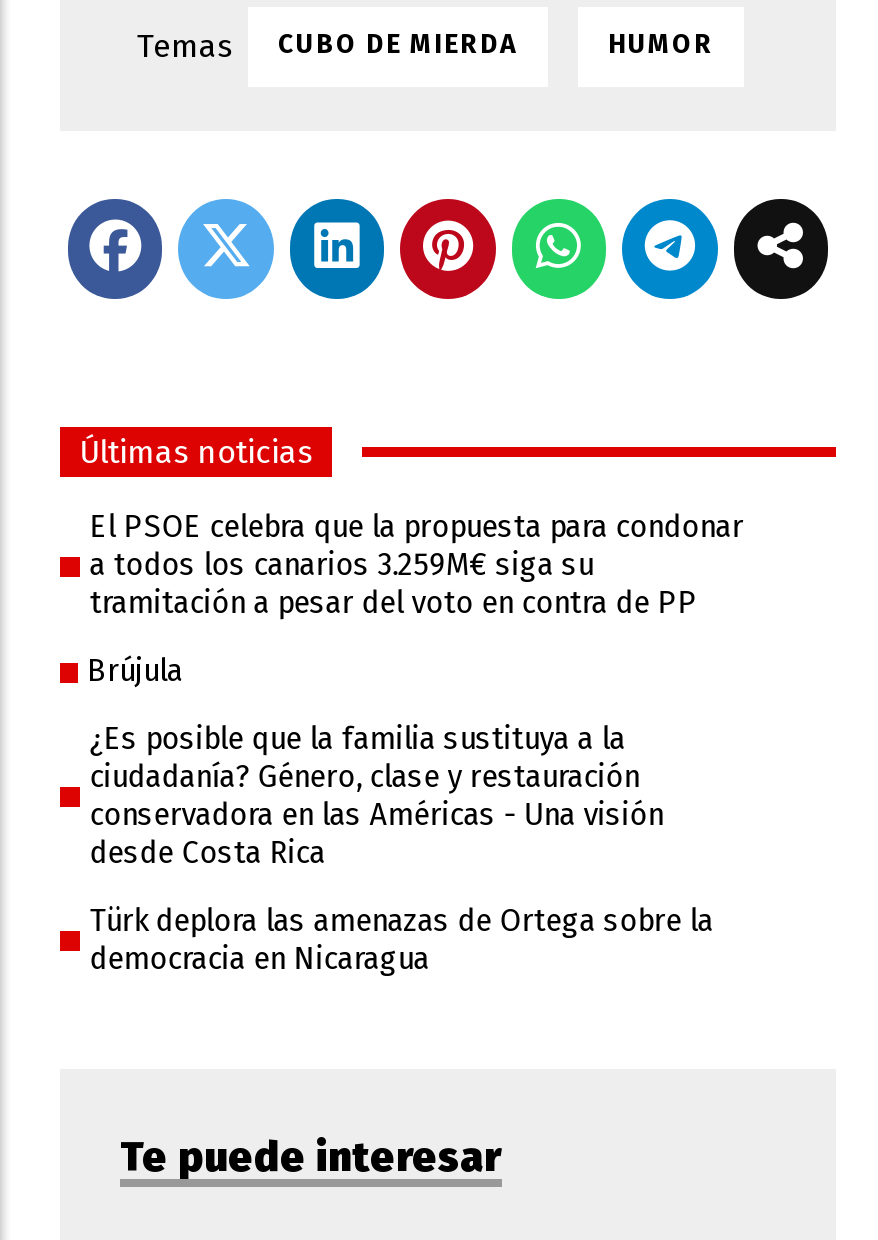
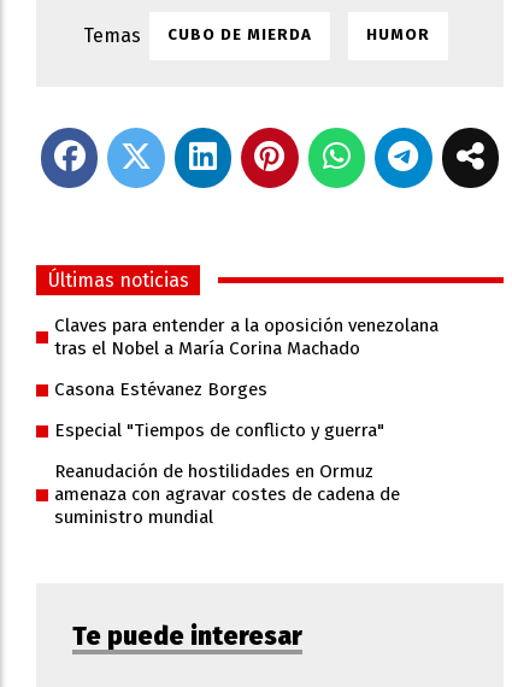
- El PSOE celebra que la propuesta para condonar
- a todos los canarios 3.259M€ siga su
- tramitación a pesar del voto en contra de PP
+ Claves para entender a la oposición venezolana
+ tras el Nobel a María Corina Machado

- Brújula
+ Casona Estévanez Borges

- ¿Es posible que la familia sustituya a la
- ciudadanía? Género, clase y restauración
- conservadora en las Américas - Una visión
- desde Costa Rica
+ Especial "Tiempos de conflicto y guerra"

- Türk deplora las amenazas de Ortega sobre la
- democracia en Nicaragua
+ Reanudación de hostilidades en Ormuz
+ amenaza con agravar costes de cadena de
+ suministro mundial
